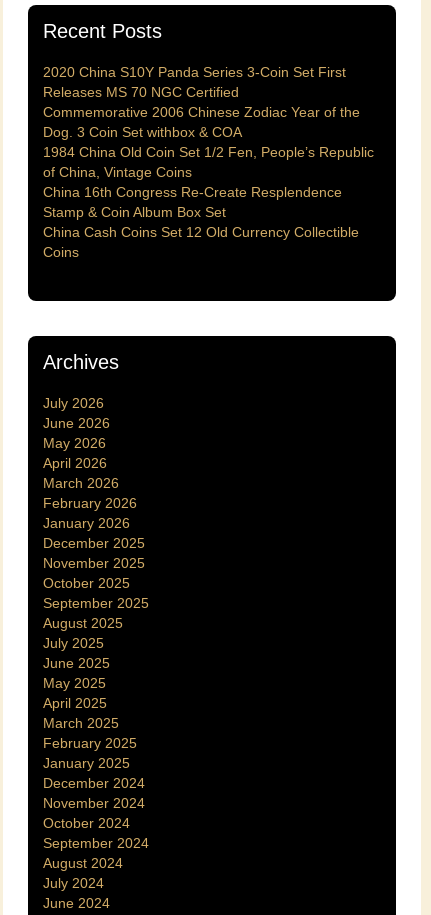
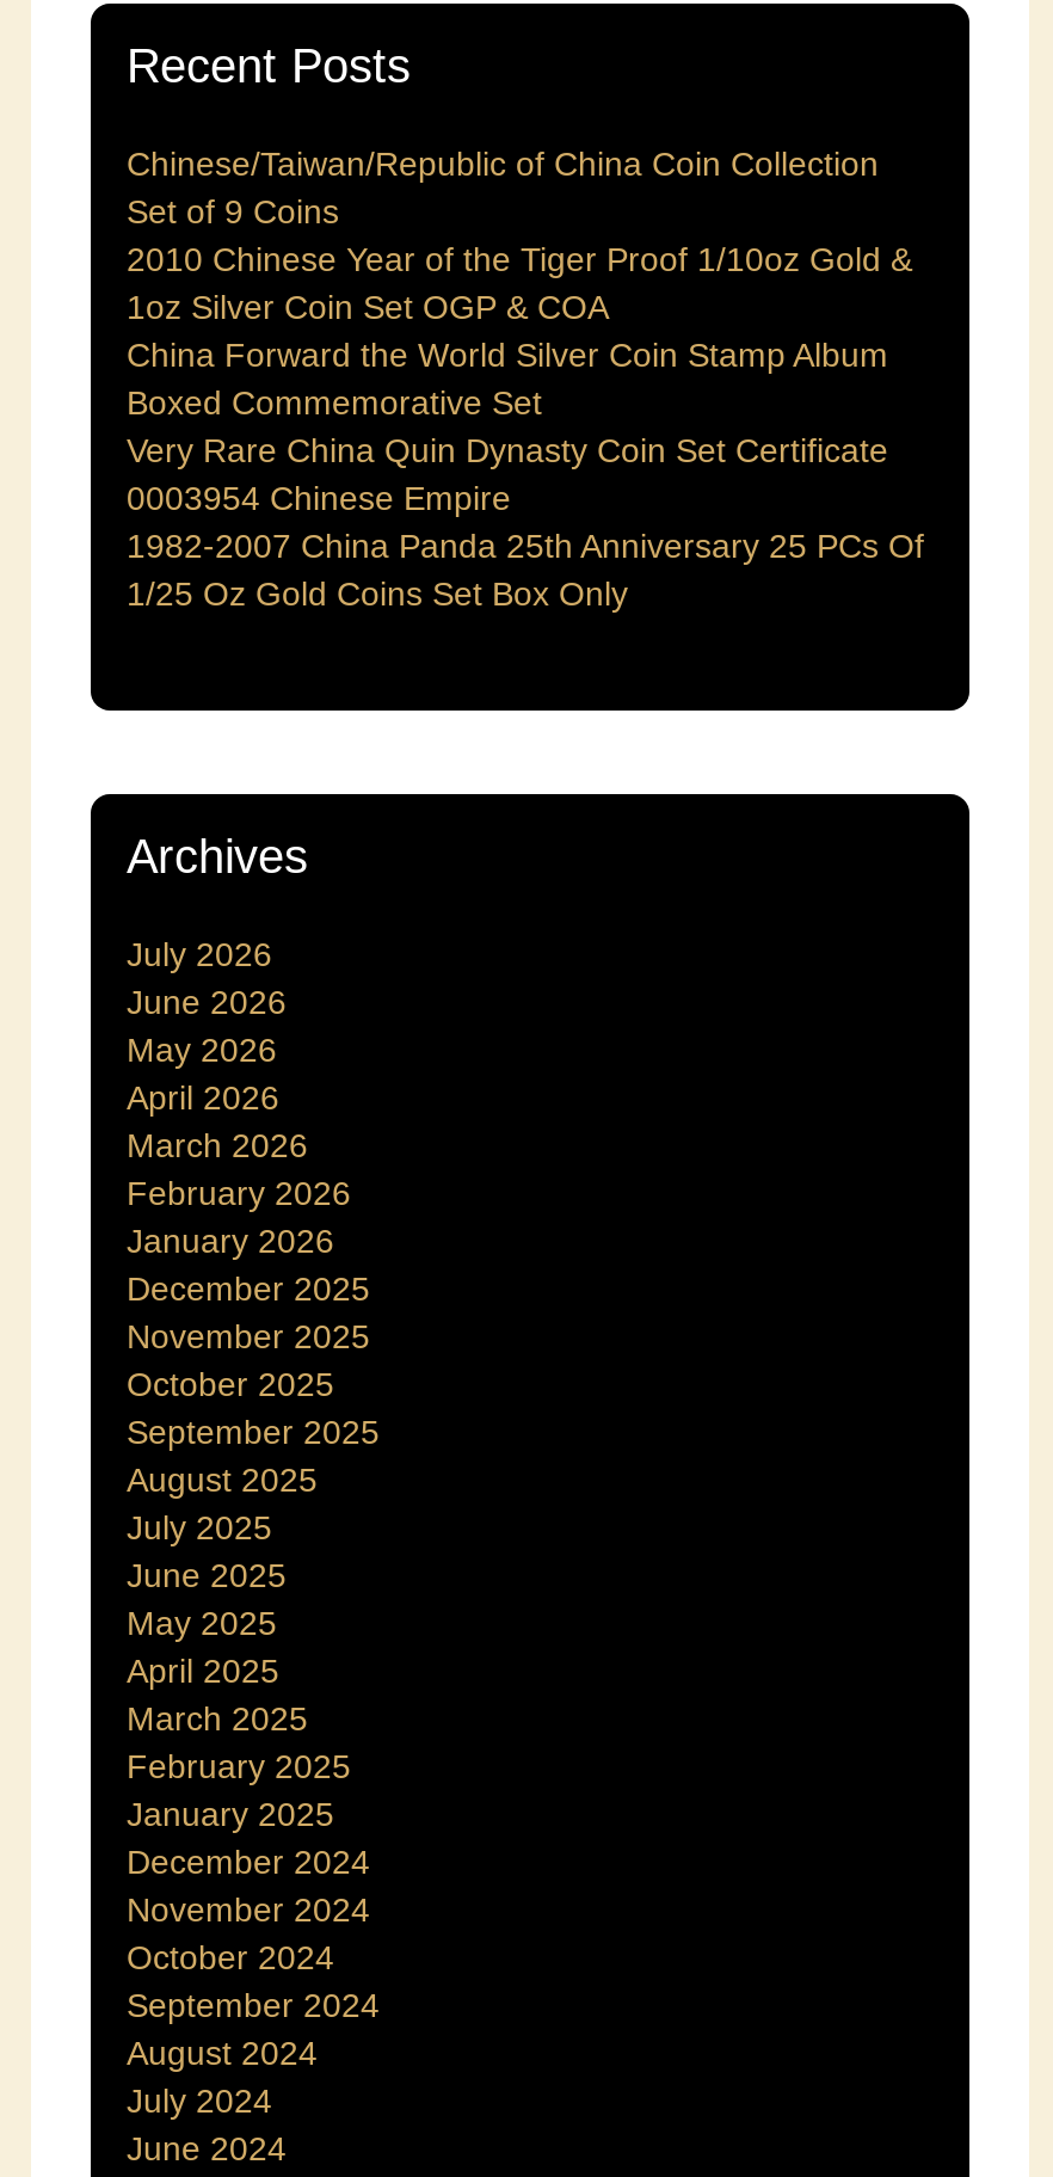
- 2020 China S10Y Panda Series 3-Coin Set First
- Releases MS 70 NGC Certified
- Commemorative 2006 Chinese Zodiac Year of the
- Dog. 3 Coin Set withbox & COA
- 1984 China Old Coin Set 1/2 Fen, People’s Republic
- of China, Vintage Coins
- China 16th Congress Re-Create Resplendence
- Stamp & Coin Album Box Set
- China Cash Coins Set 12 Old Currency Collectible
- Coins
+ Chinese/Taiwan/Republic of China Coin Collection
+ Set of 9 Coins
+ 2010 Chinese Year of the Tiger Proof 1/10oz Gold &
+ 1oz Silver Coin Set OGP & COA
+ China Forward the World Silver Coin Stamp Album
+ Boxed Commemorative Set
+ Very Rare China Quin Dynasty Coin Set Certificate
+ 0003954 Chinese Empire
+ 1982-2007 China Panda 25th Anniversary 25 PCs Of
+ 1/25 Oz Gold Coins Set Box Only
